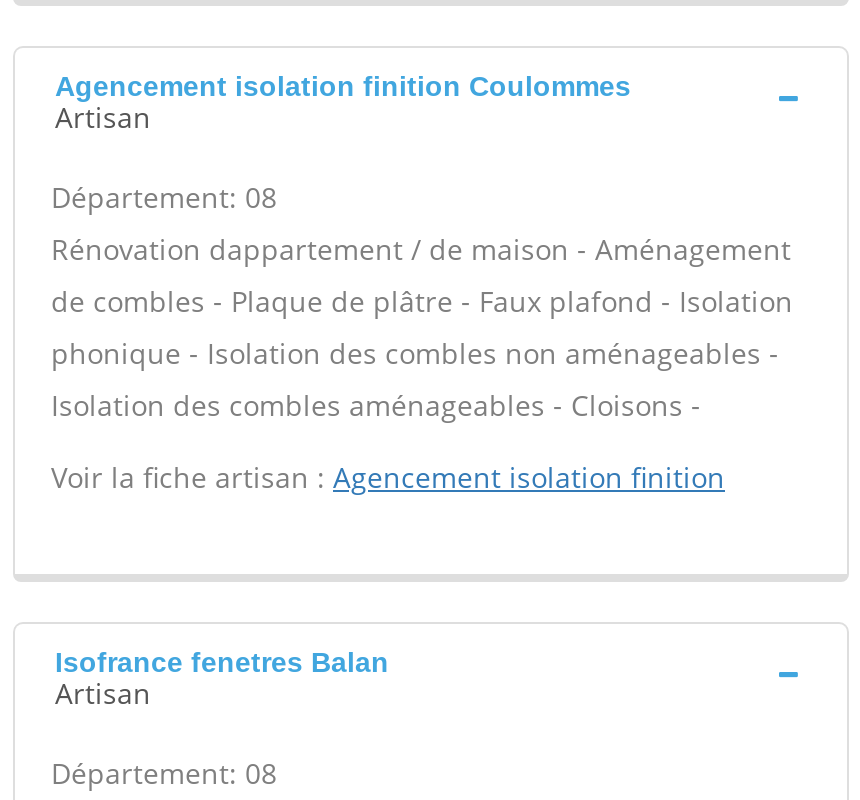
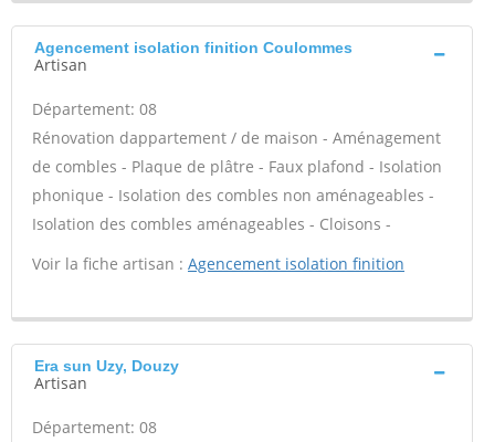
- Isofrance fenetres Balan
+ Era sun Uzy, Douzy
